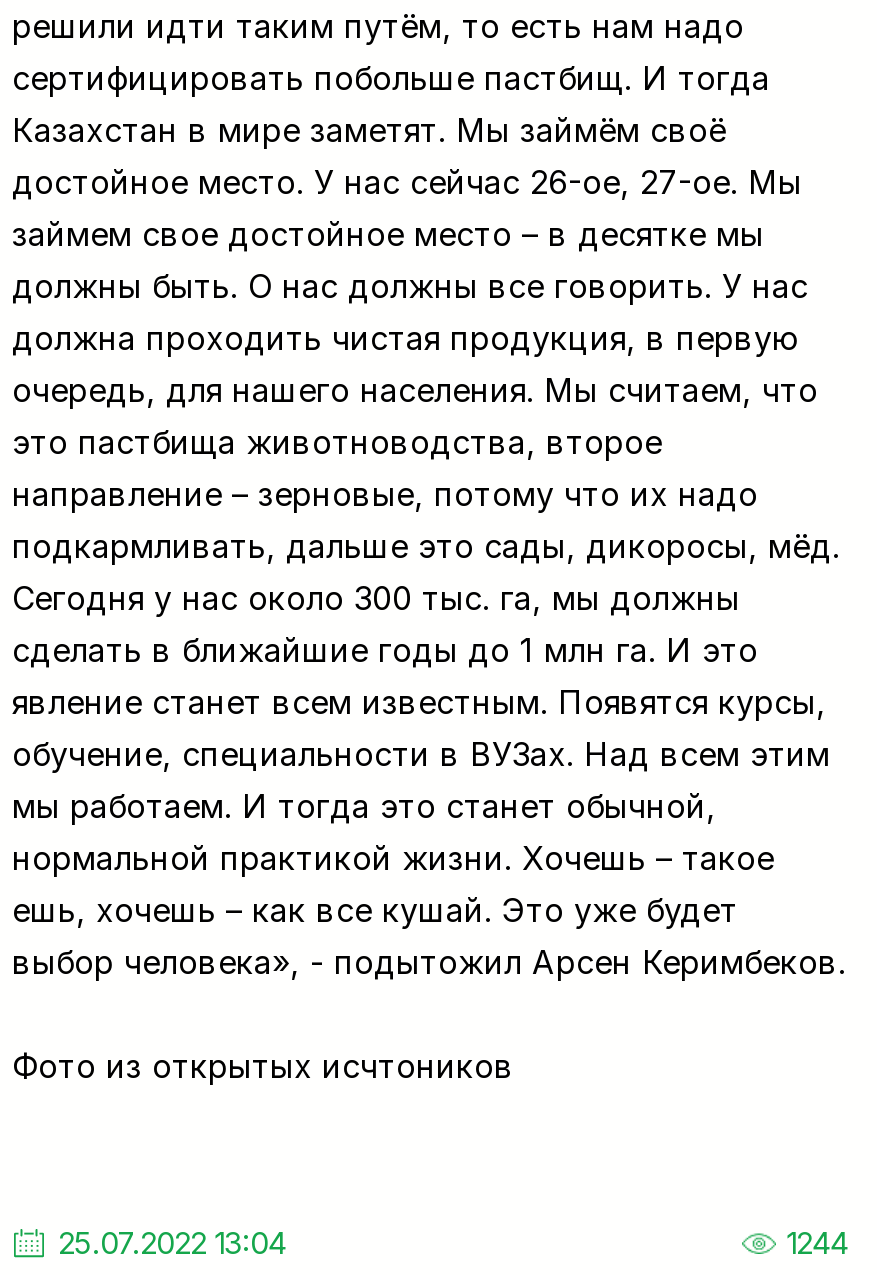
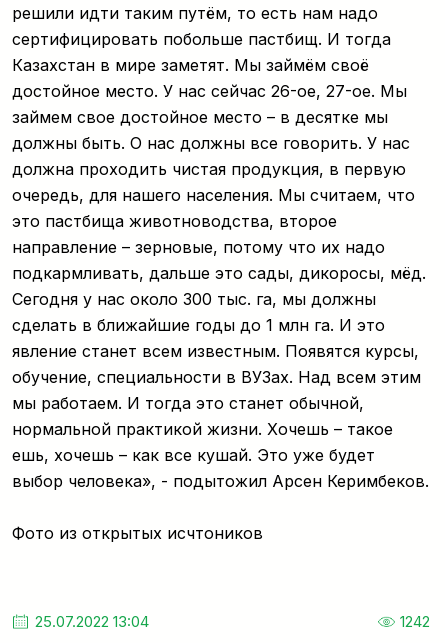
- 1244
+ 1242
